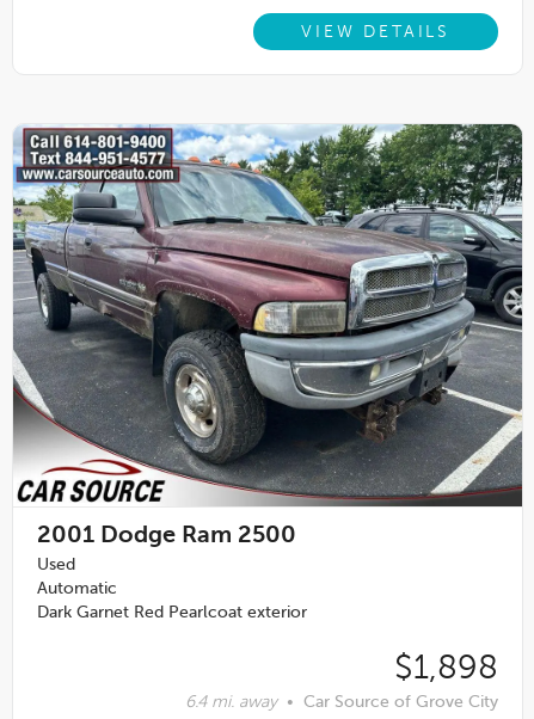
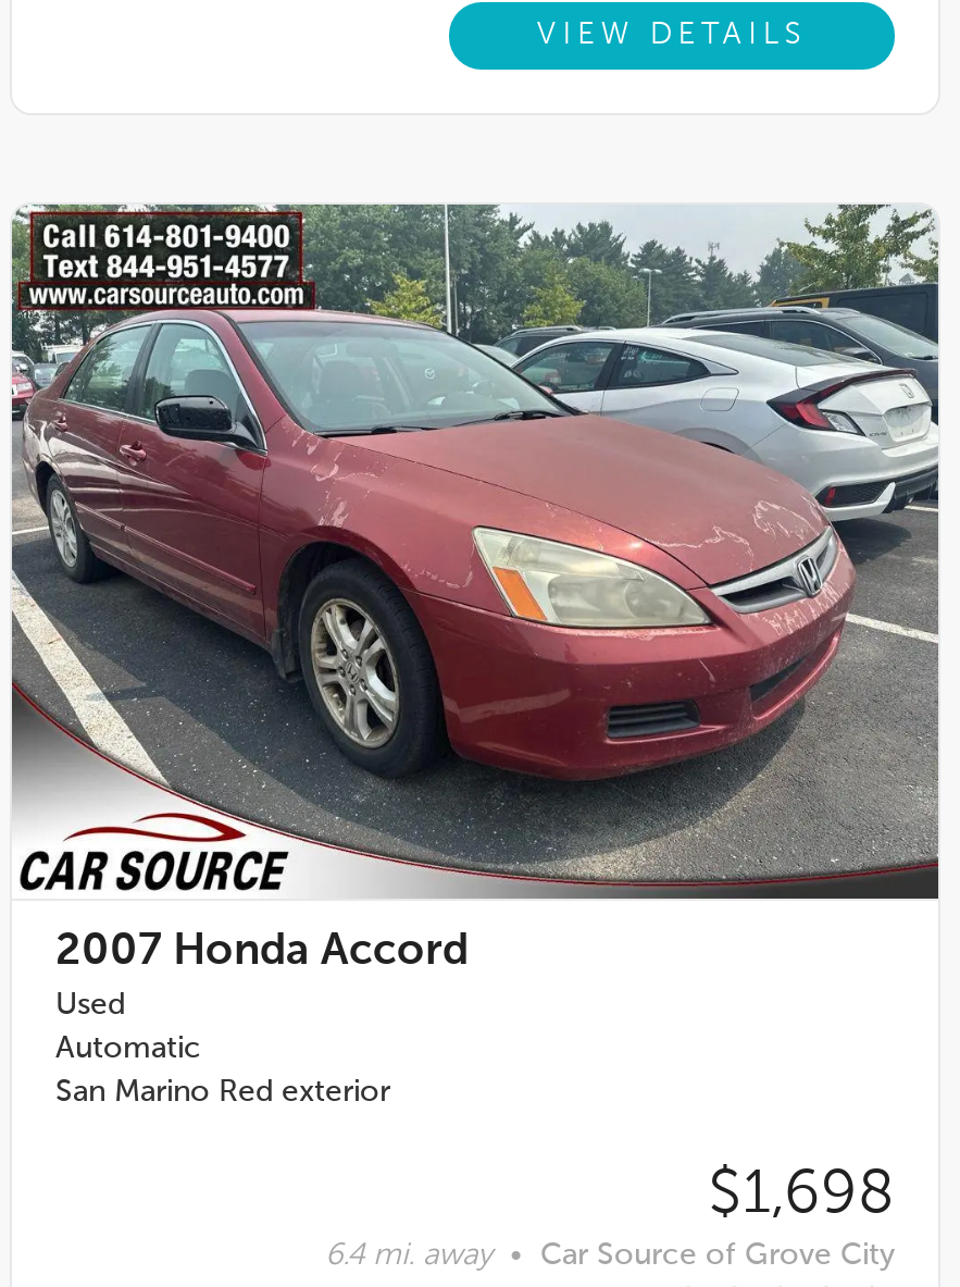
- [image]
- 2001 Dodge Ram 2500
+ [image]
+ 2007 Honda Accord

- Dark Garnet Red Pearlcoat exterior
+ San Marino Red exterior

- $1,898
+ $1,698
